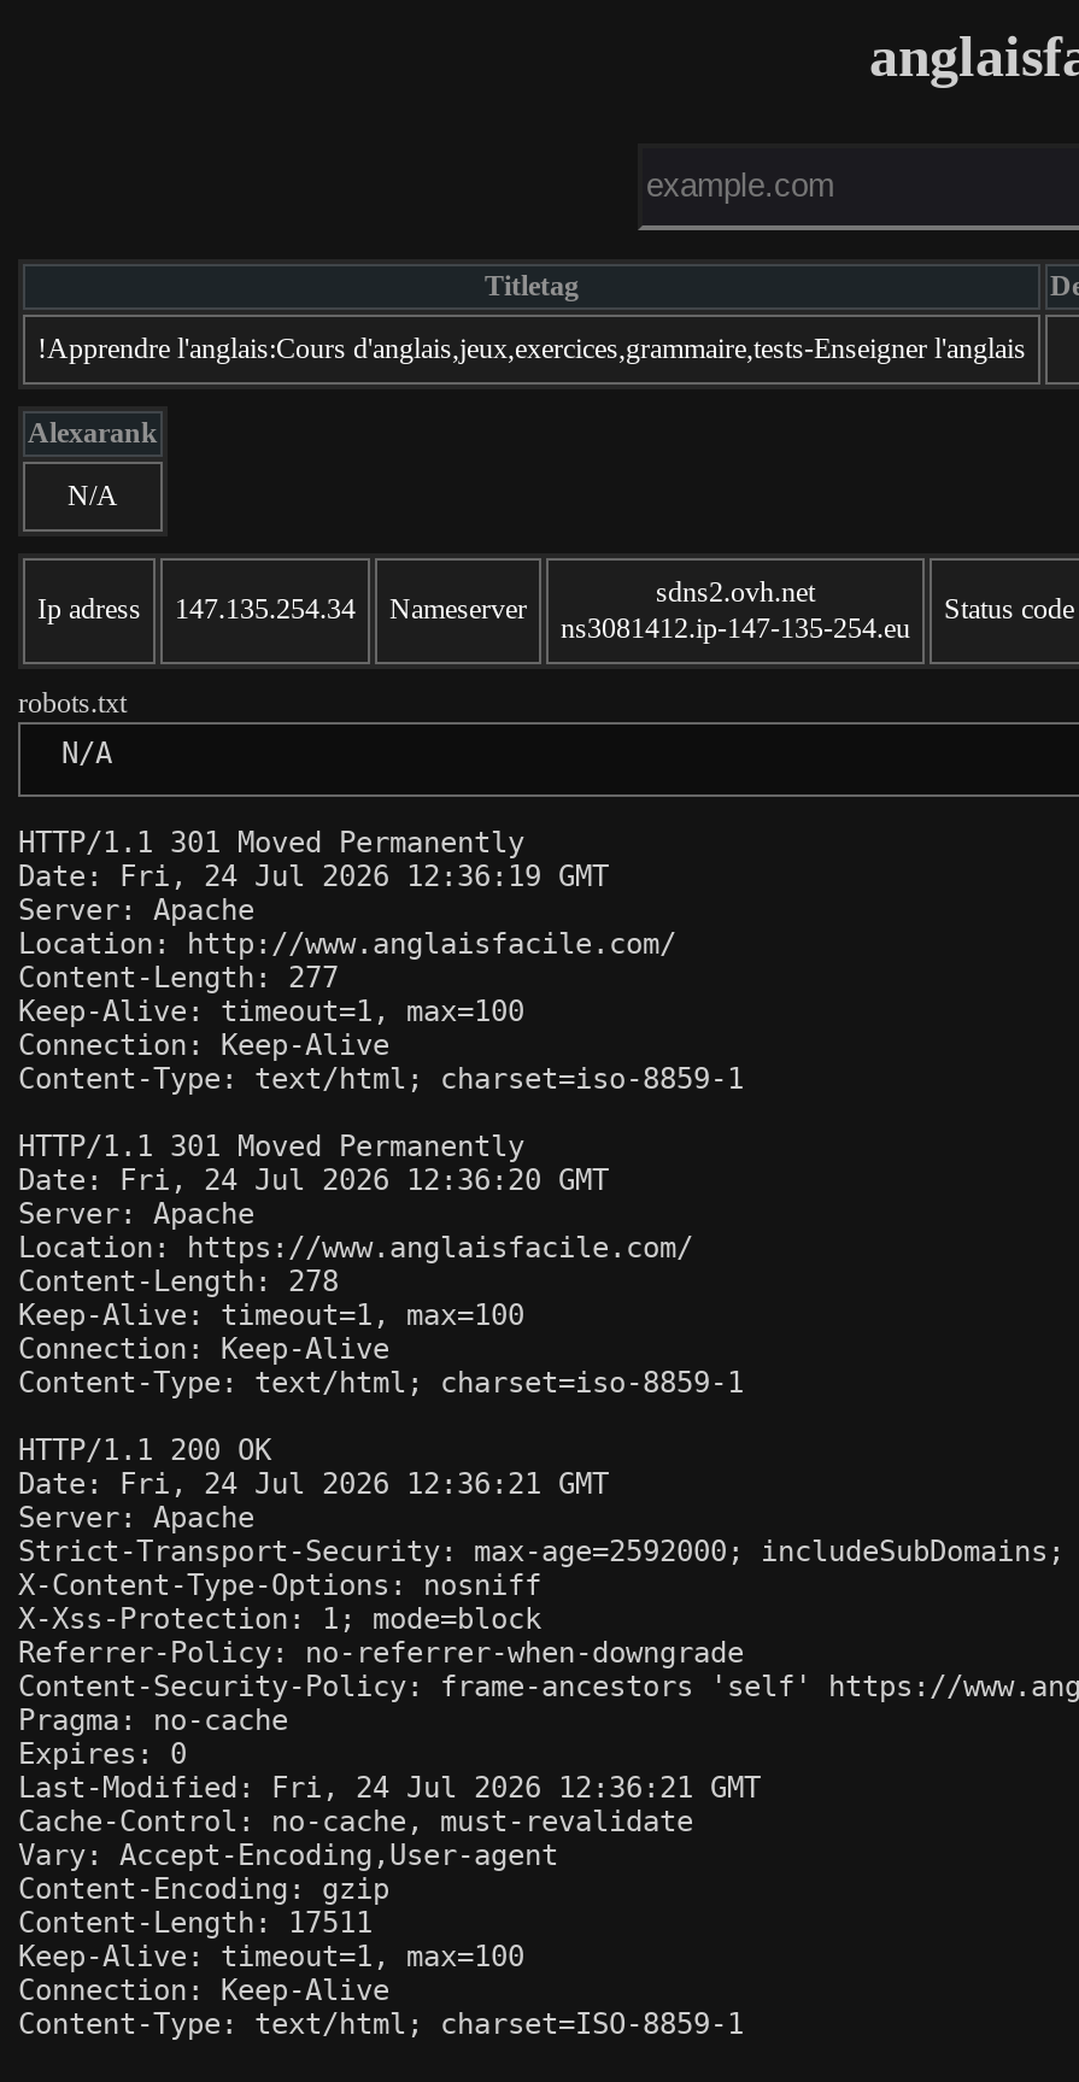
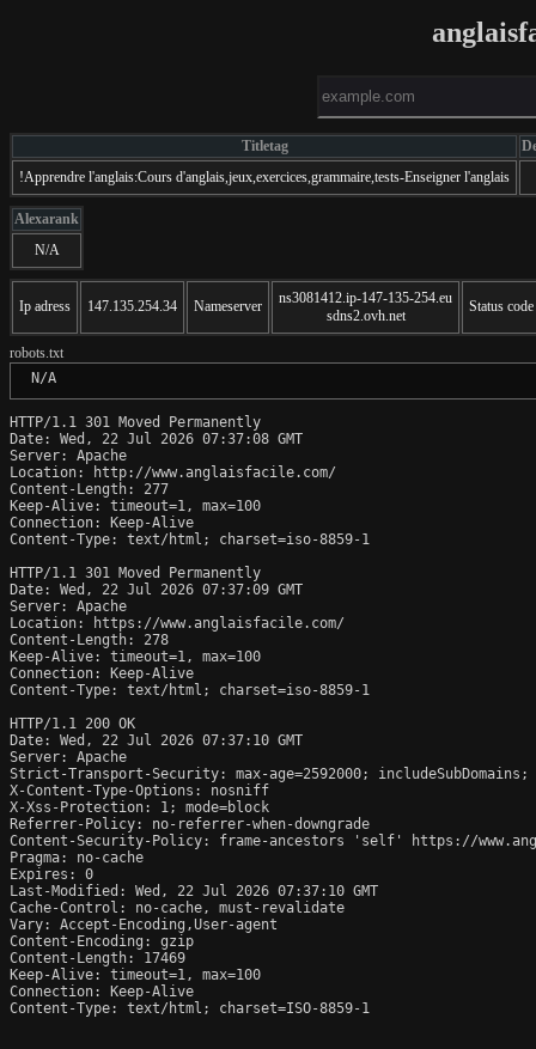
- sdns2.ovh.net

+ sdns2.ovh.net

- Date: Fri, 24 Jul 2026 12:36:19 GMT
+ Date: Wed, 22 Jul 2026 07:37:08 GMT

- Date: Fri, 24 Jul 2026 12:36:20 GMT
+ Date: Wed, 22 Jul 2026 07:37:09 GMT

- Date: Fri, 24 Jul 2026 12:36:21 GMT
+ Date: Wed, 22 Jul 2026 07:37:10 GMT

- Last-Modified: Fri, 24 Jul 2026 12:36:21 GMT
+ Last-Modified: Wed, 22 Jul 2026 07:37:10 GMT

- Content-Length: 17511
+ Content-Length: 17469
